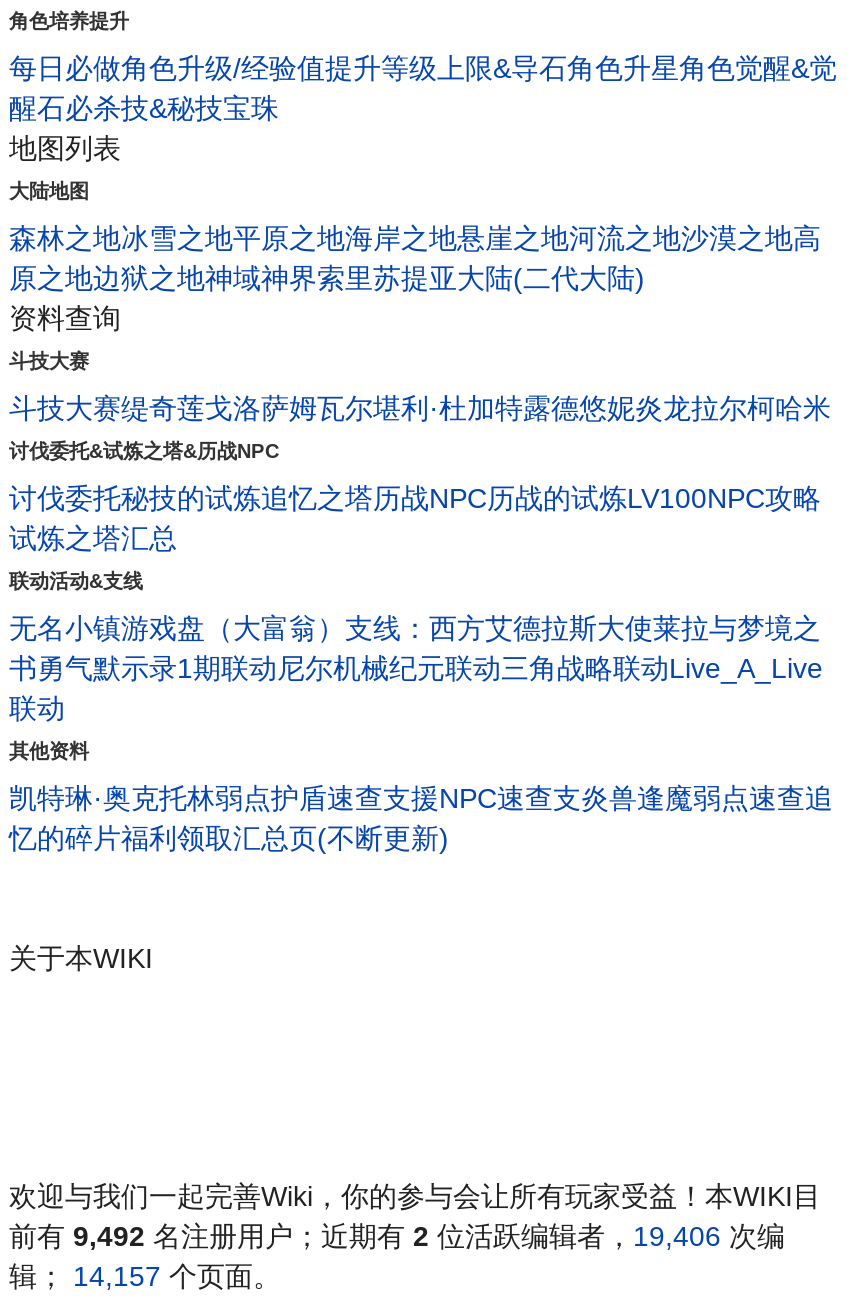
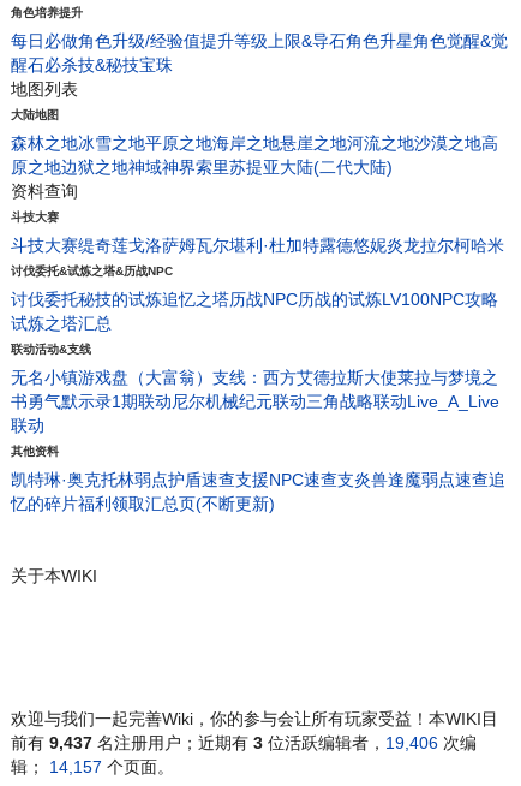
- 前有9,492名注册用户；近期有2位活跃编辑者，19,406次编
+ 前有9,437名注册用户；近期有3位活跃编辑者，19,406次编
